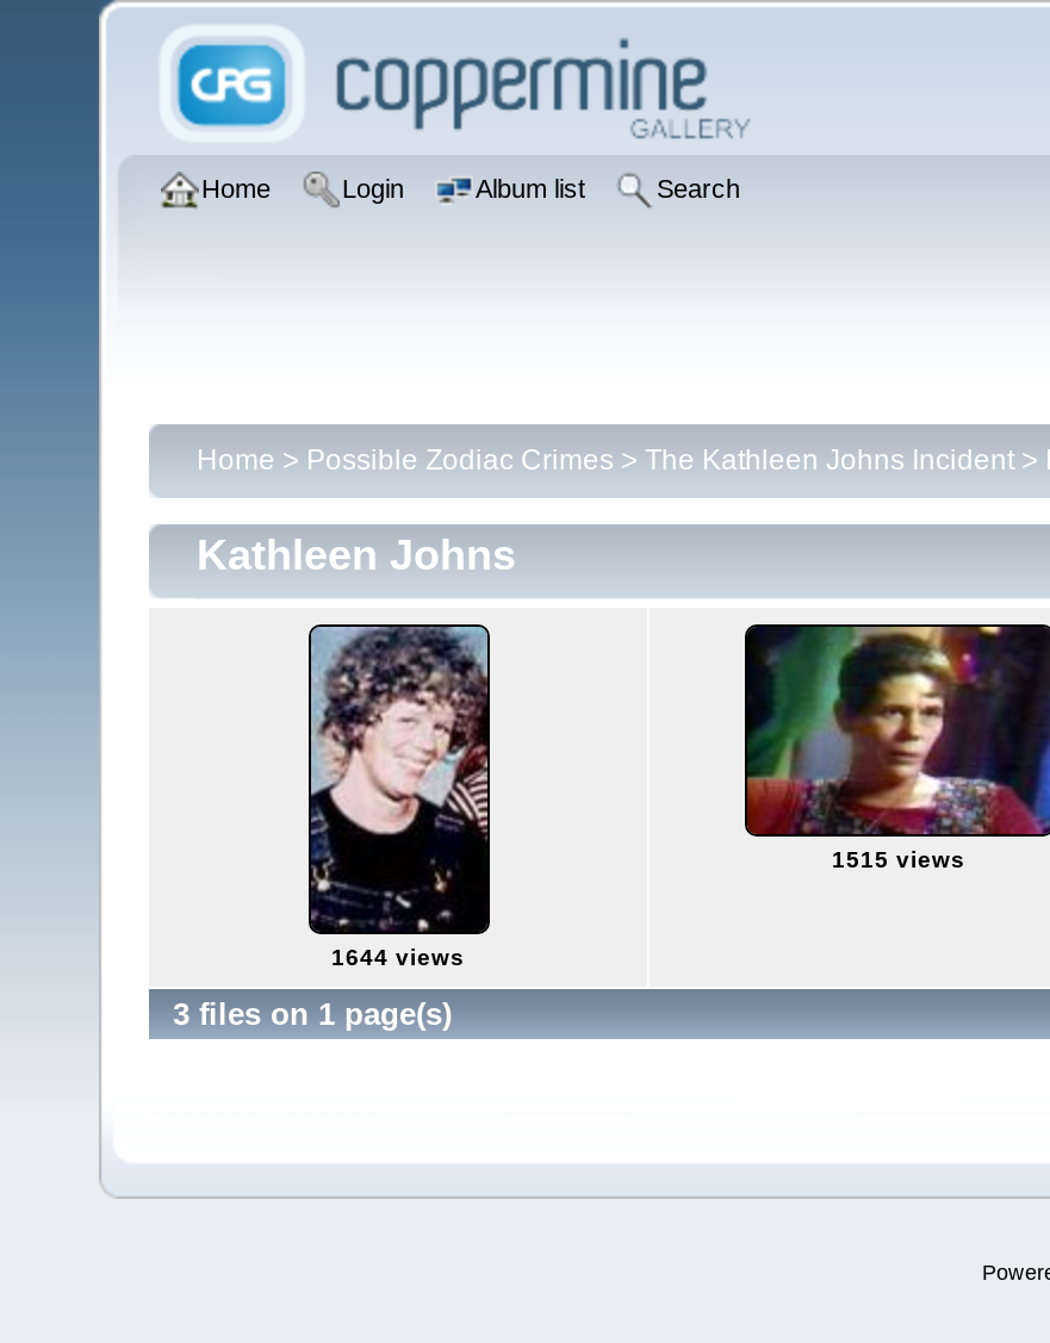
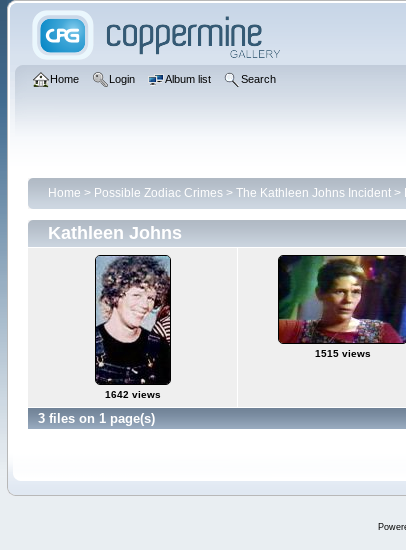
- 1644 views
+ 1642 views
